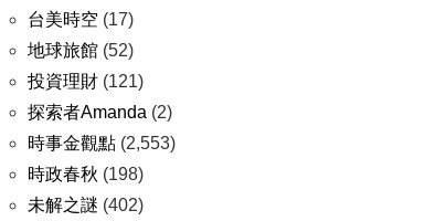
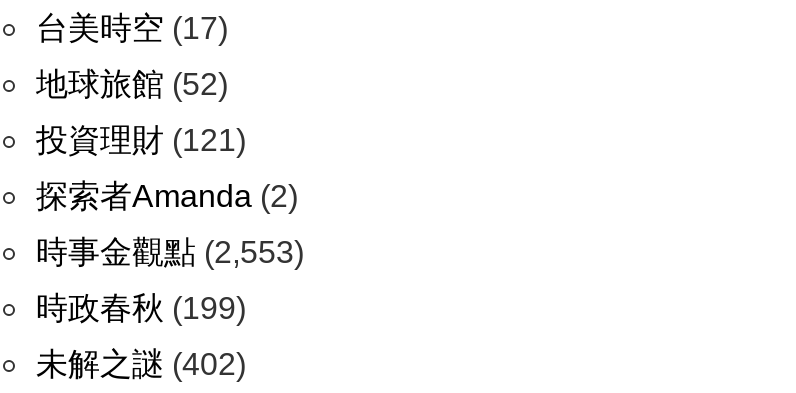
- 時政春秋(198)
+ 時政春秋(199)
